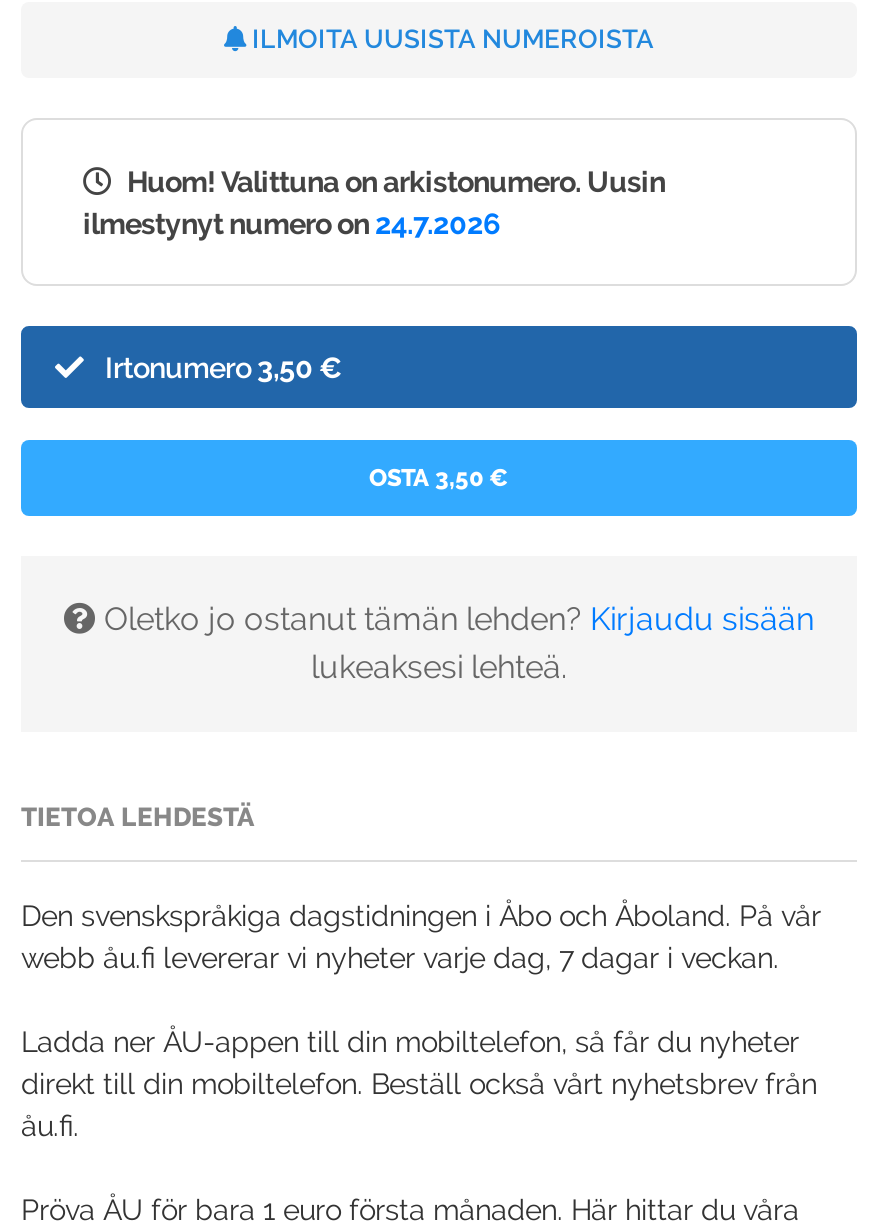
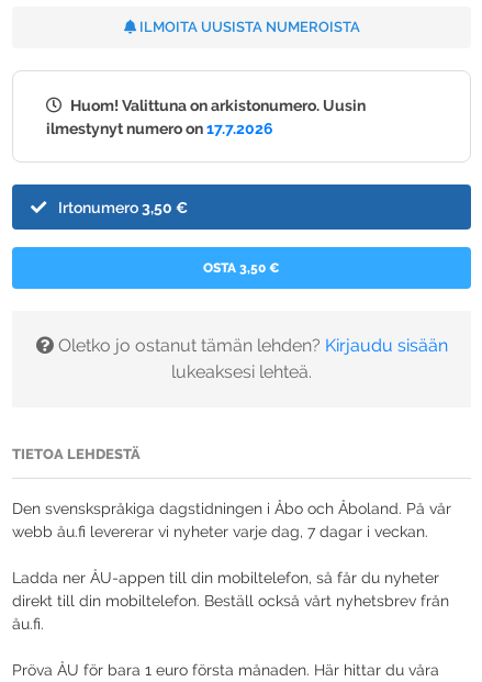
- ilmestynyt numero on 24.7.2026
+ ilmestynyt numero on 17.7.2026
